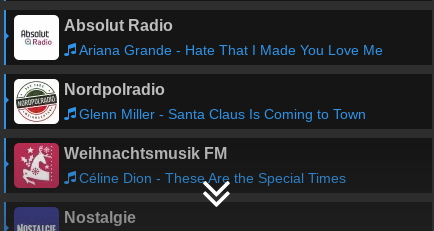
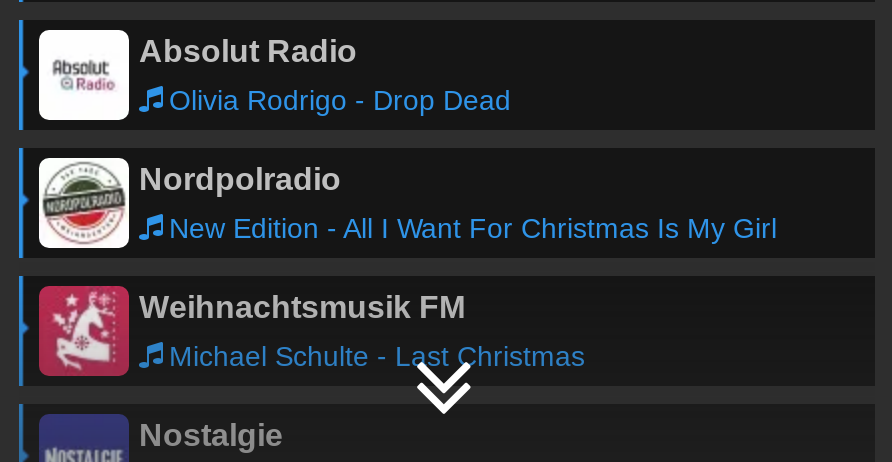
- Ariana Grande - Hate That I Made You Love Me
+ Olivia Rodrigo - Drop Dead

- Glenn Miller - Santa Claus Is Coming to Town
+ New Edition - All I Want For Christmas Is My Girl

- Céline Dion - These Are the Special Times
+ Michael Schulte - Last Christmas
